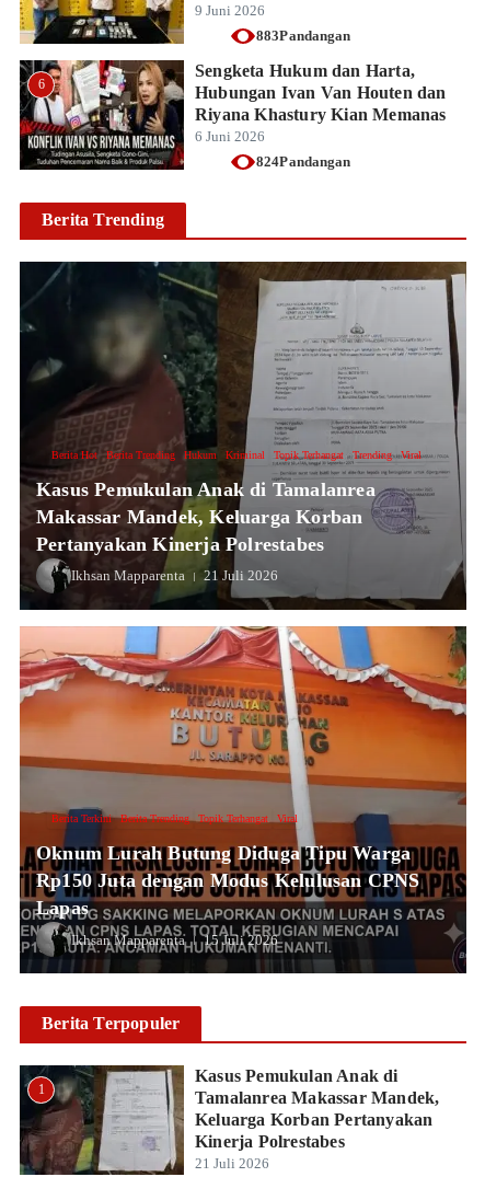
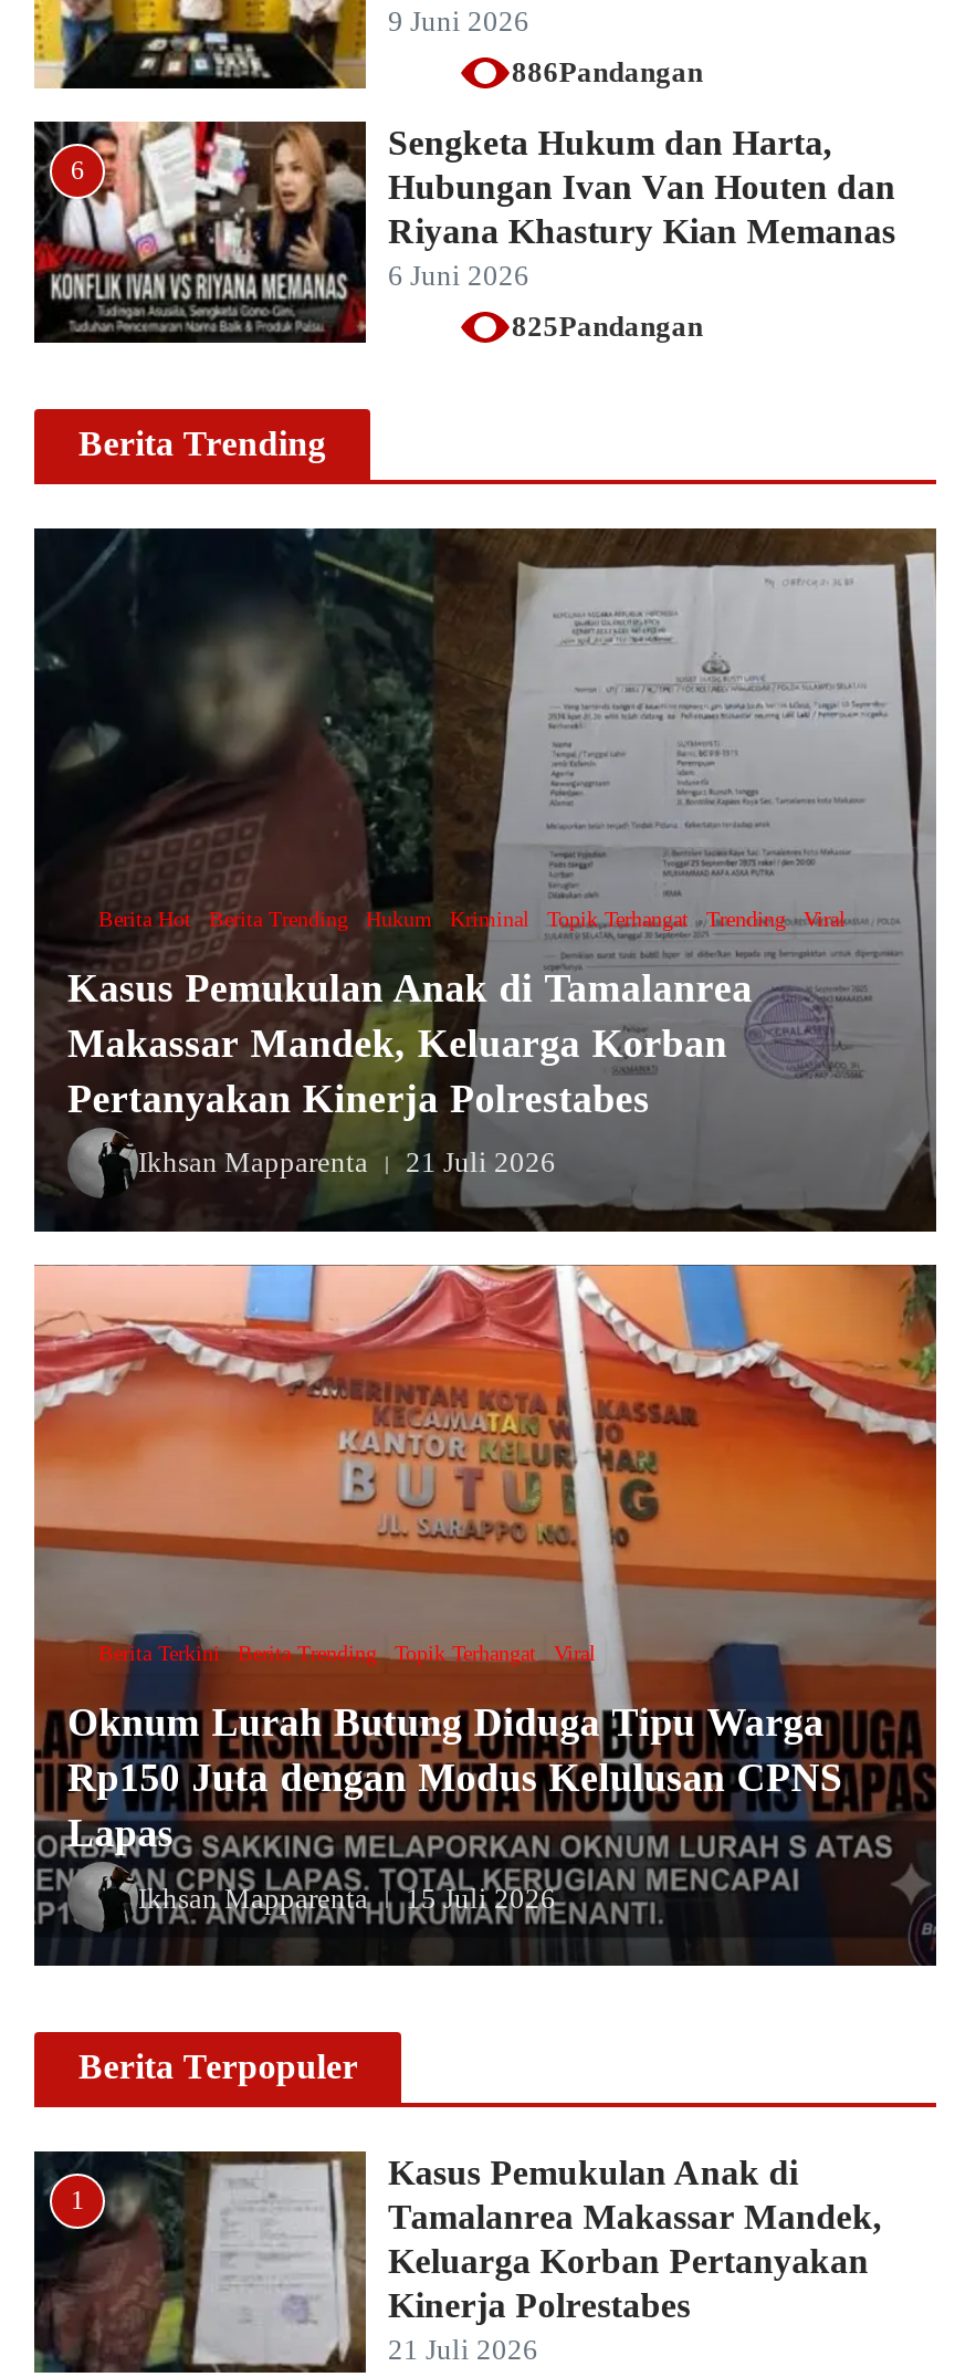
- 883Pandangan
+ 886Pandangan

- 824Pandangan
+ 825Pandangan
